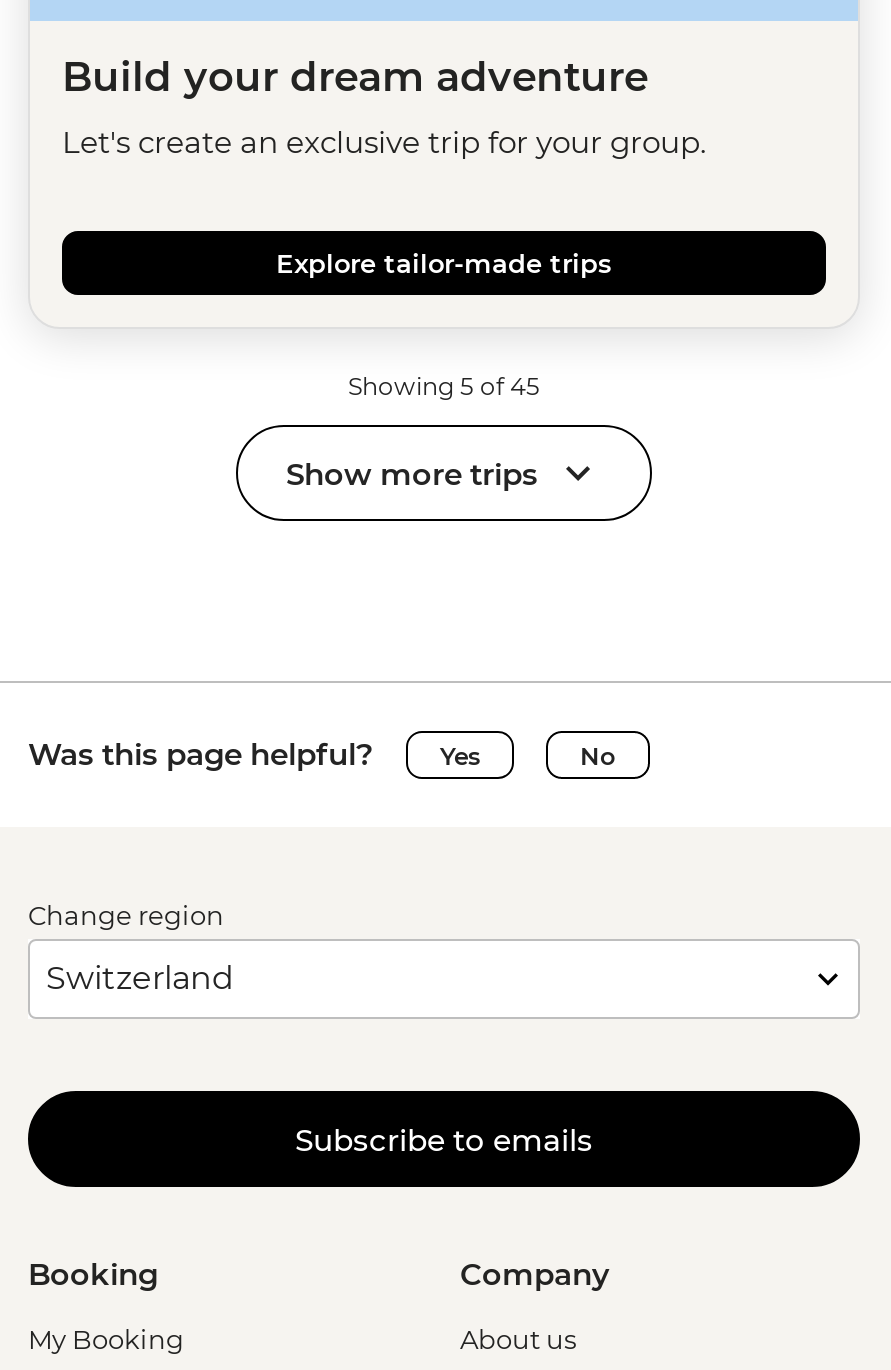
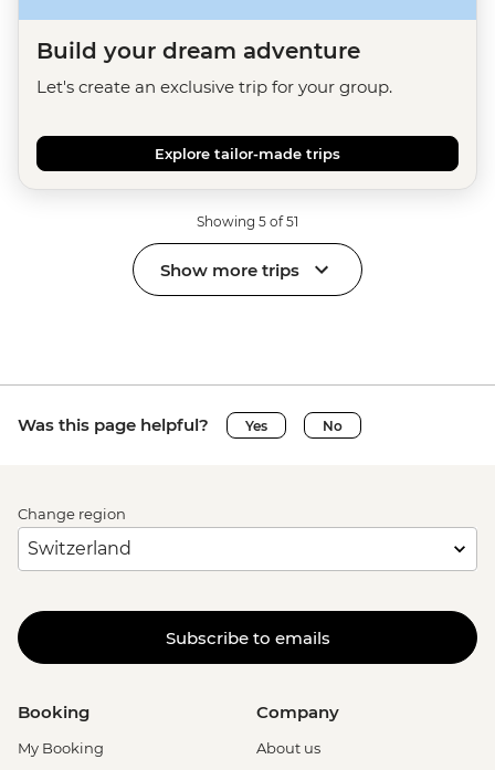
- Showing 5 of 45
+ Showing 5 of 51
